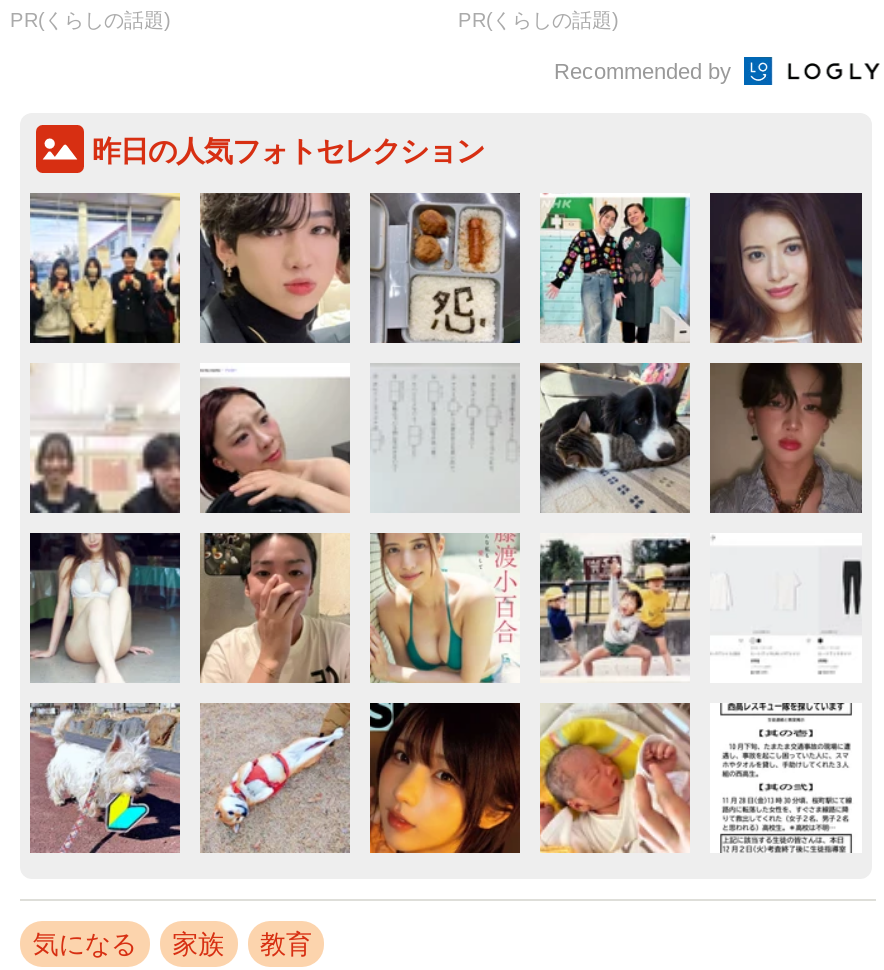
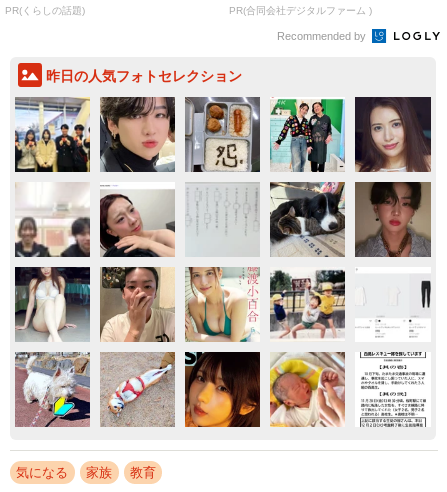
- PR(くらしの話題)
+ PR(合同会社デジタルファーム )
